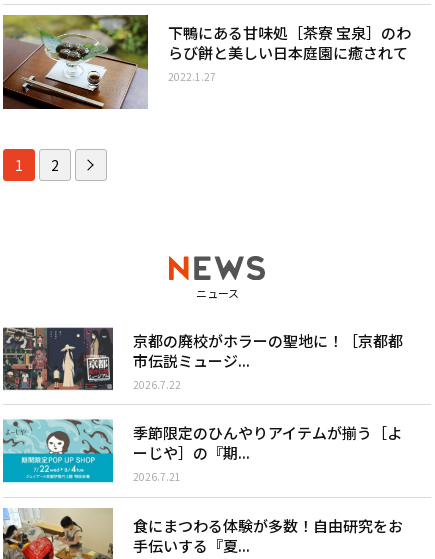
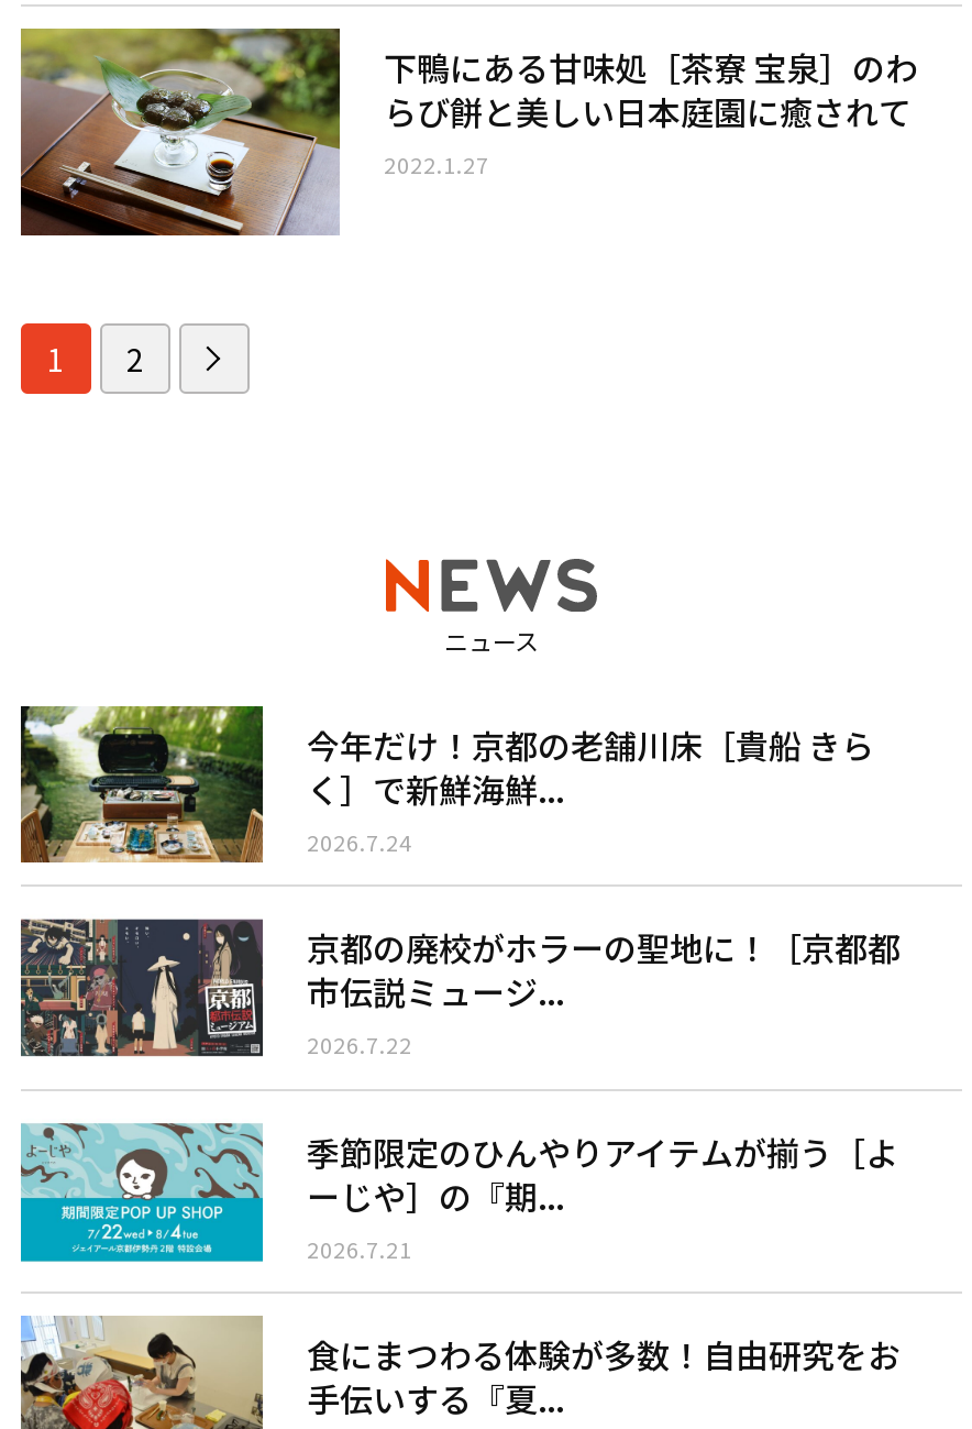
+ [image]
+ 今年だけ！京都の老舗川床［貴船 きら
+ く］で新鮮海鮮...
+ 2026.7.24
